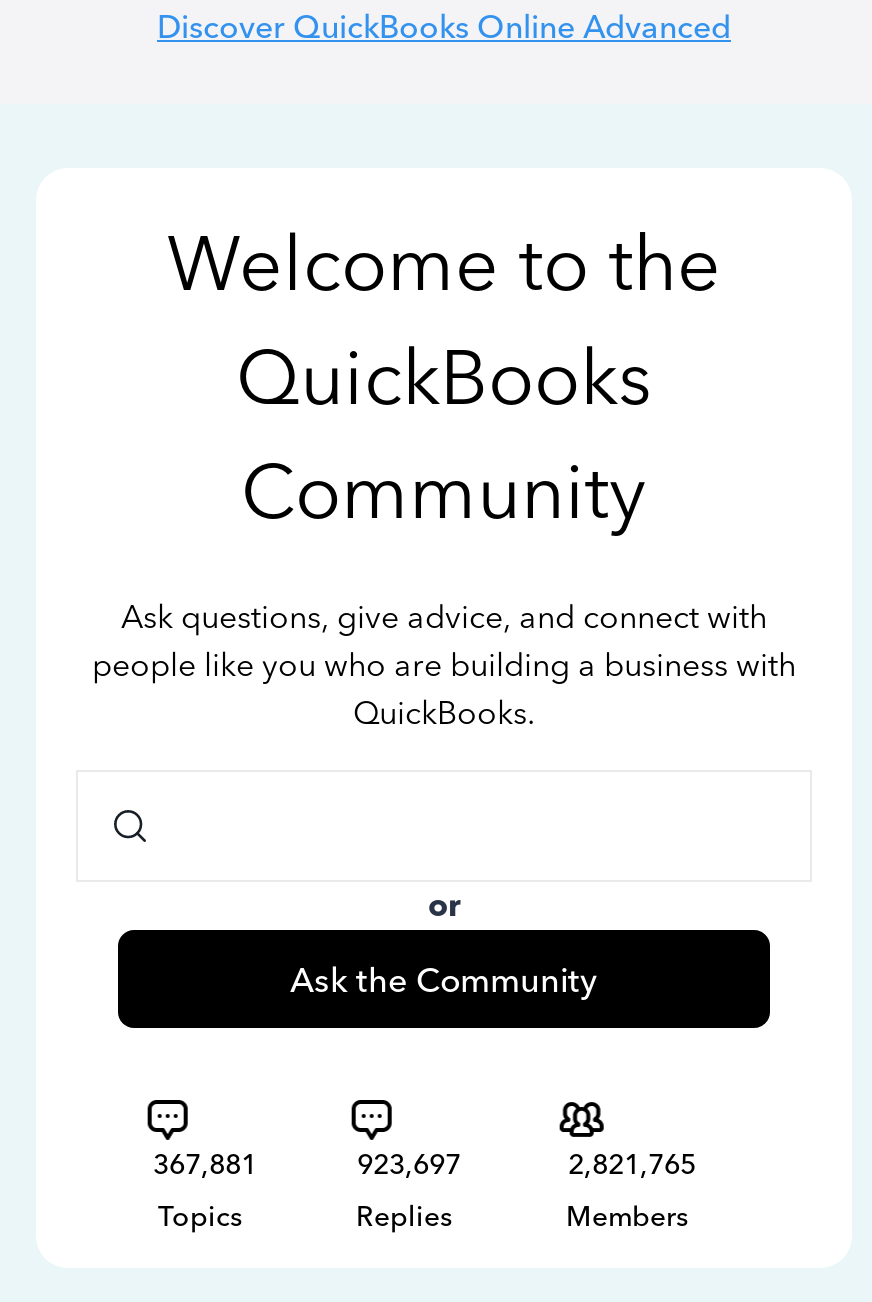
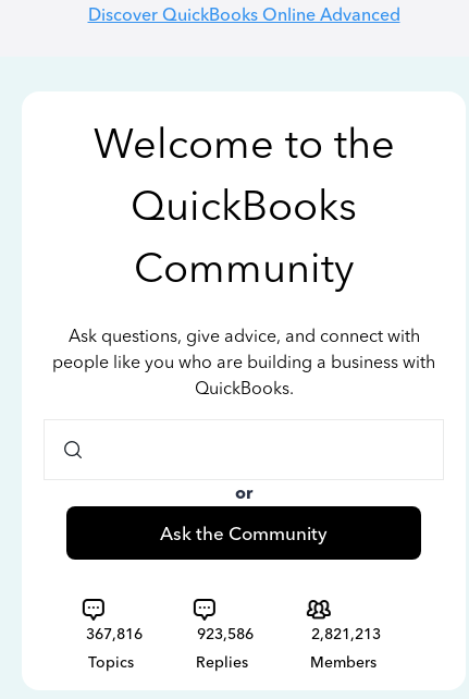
- 367,881
+ 367,816

- 923,697
+ 923,586

- 2,821,765
+ 2,821,213
